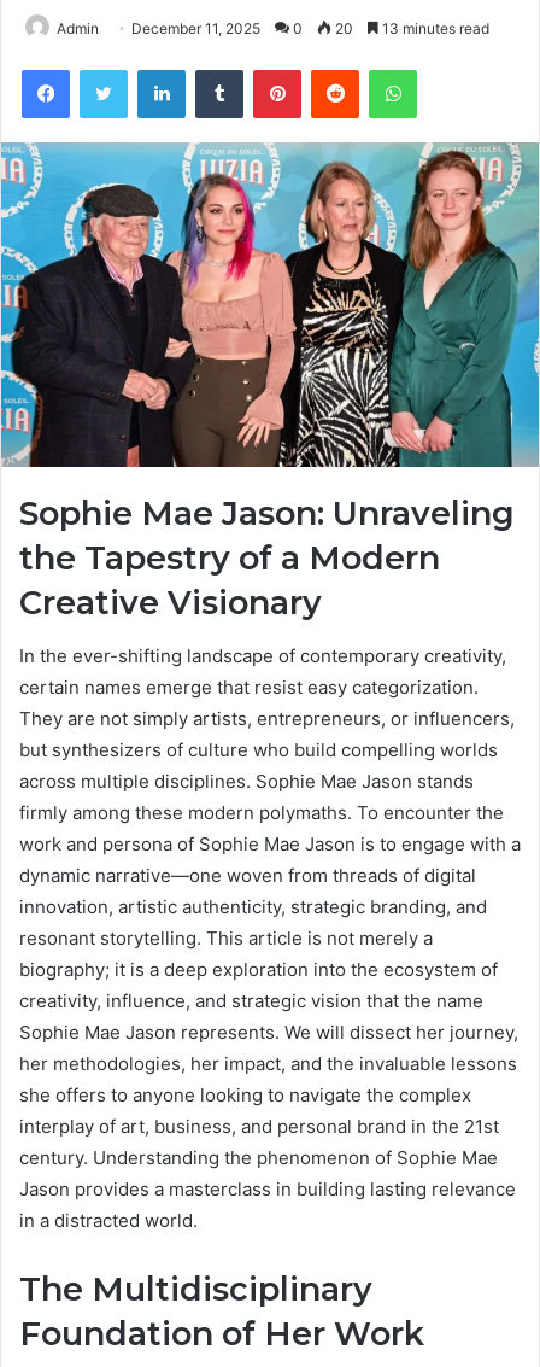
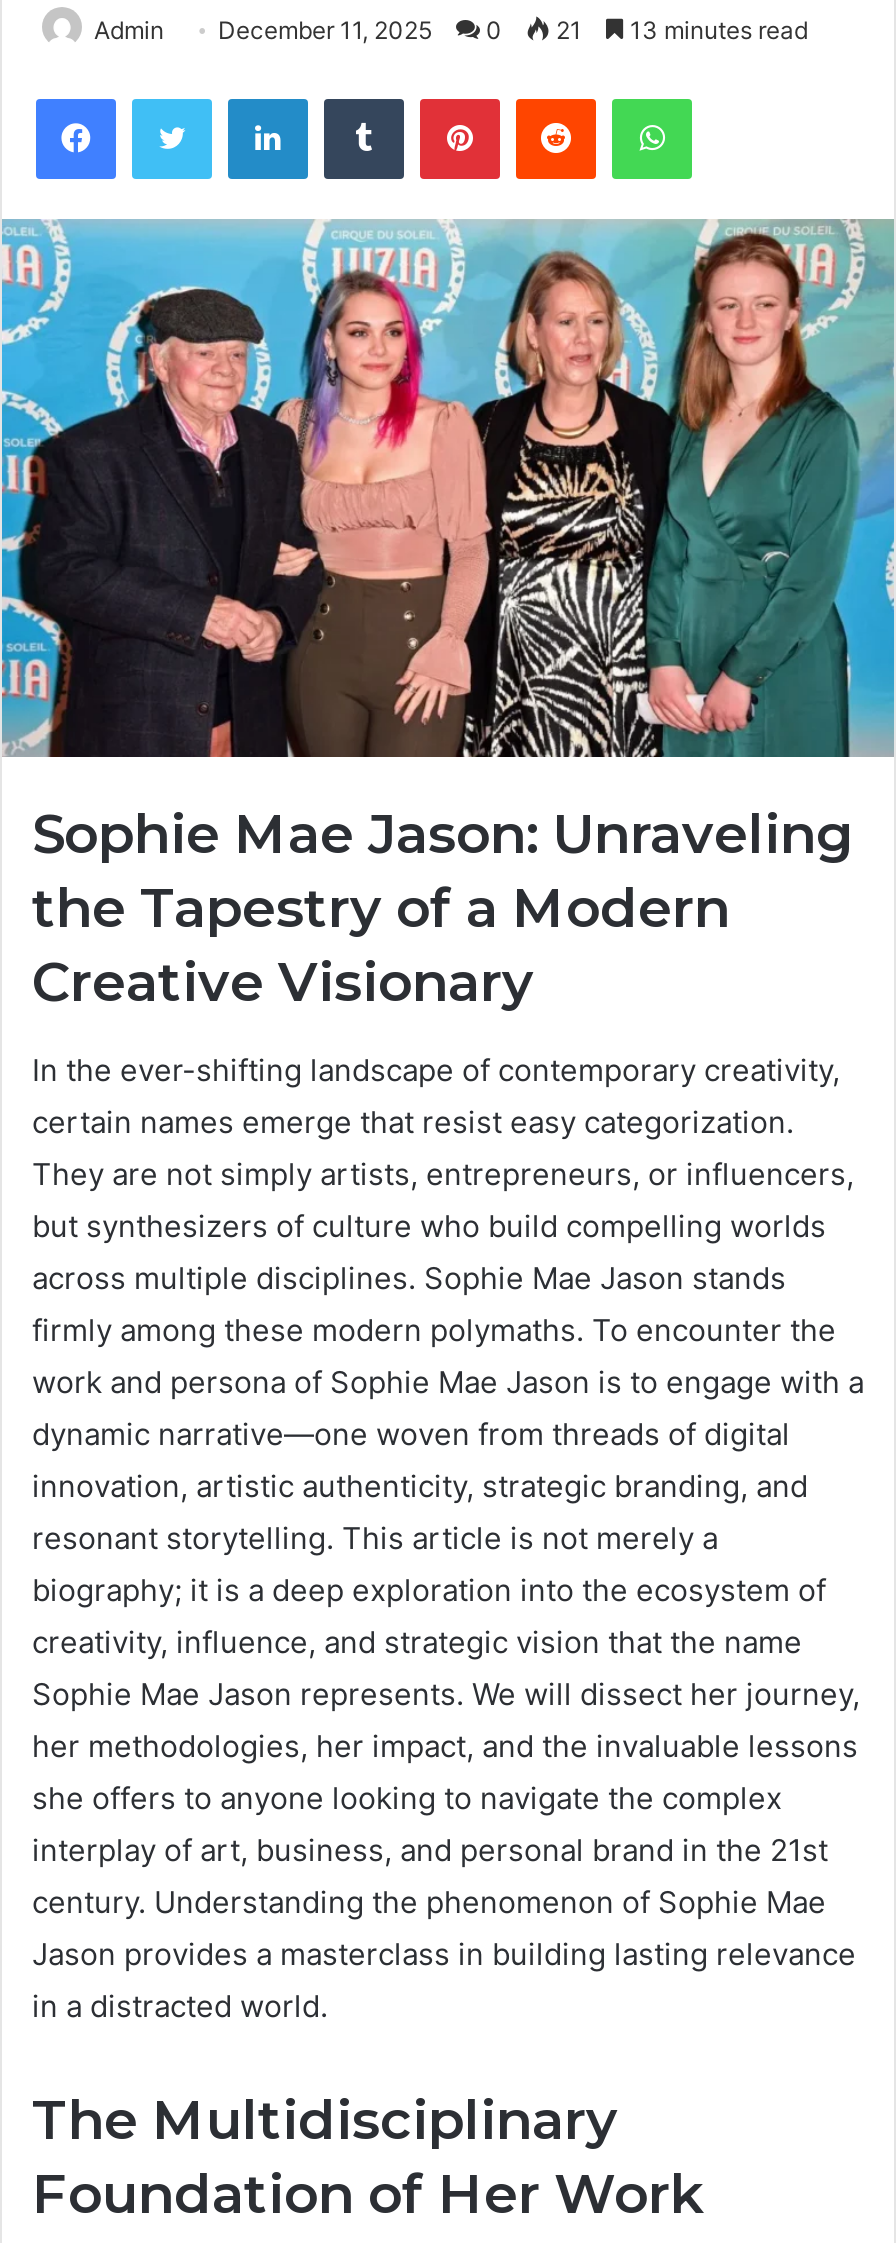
- Admin December 11, 2025 0 20 13 minutes read
+ Admin December 11, 2025 0 21 13 minutes read
